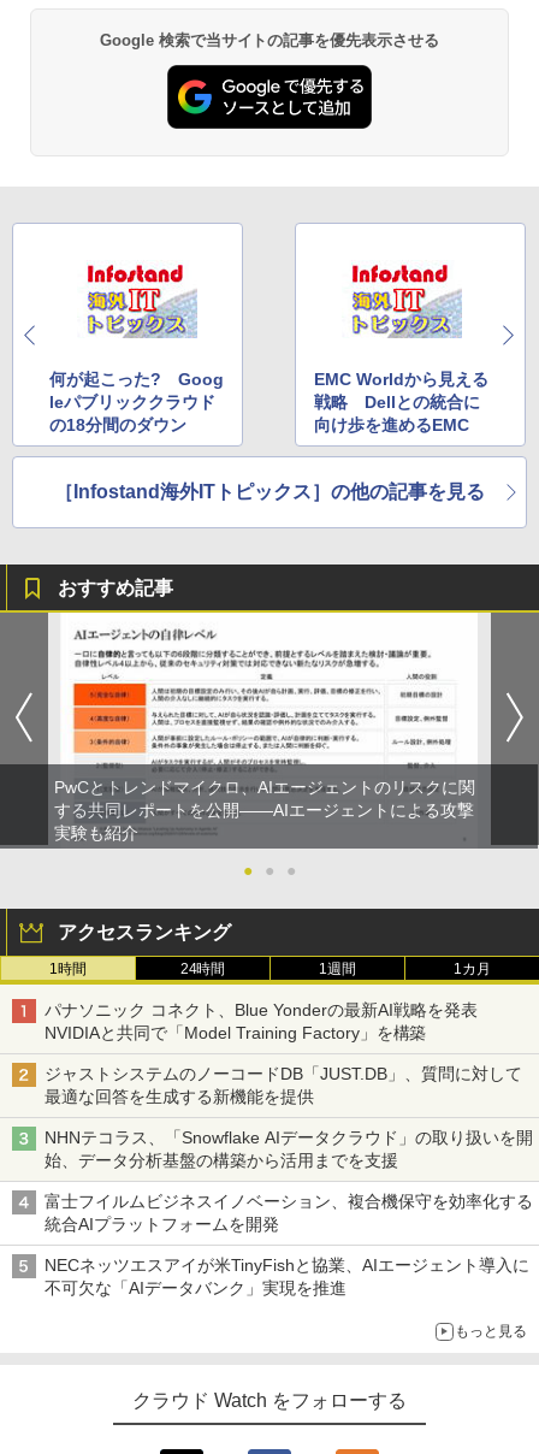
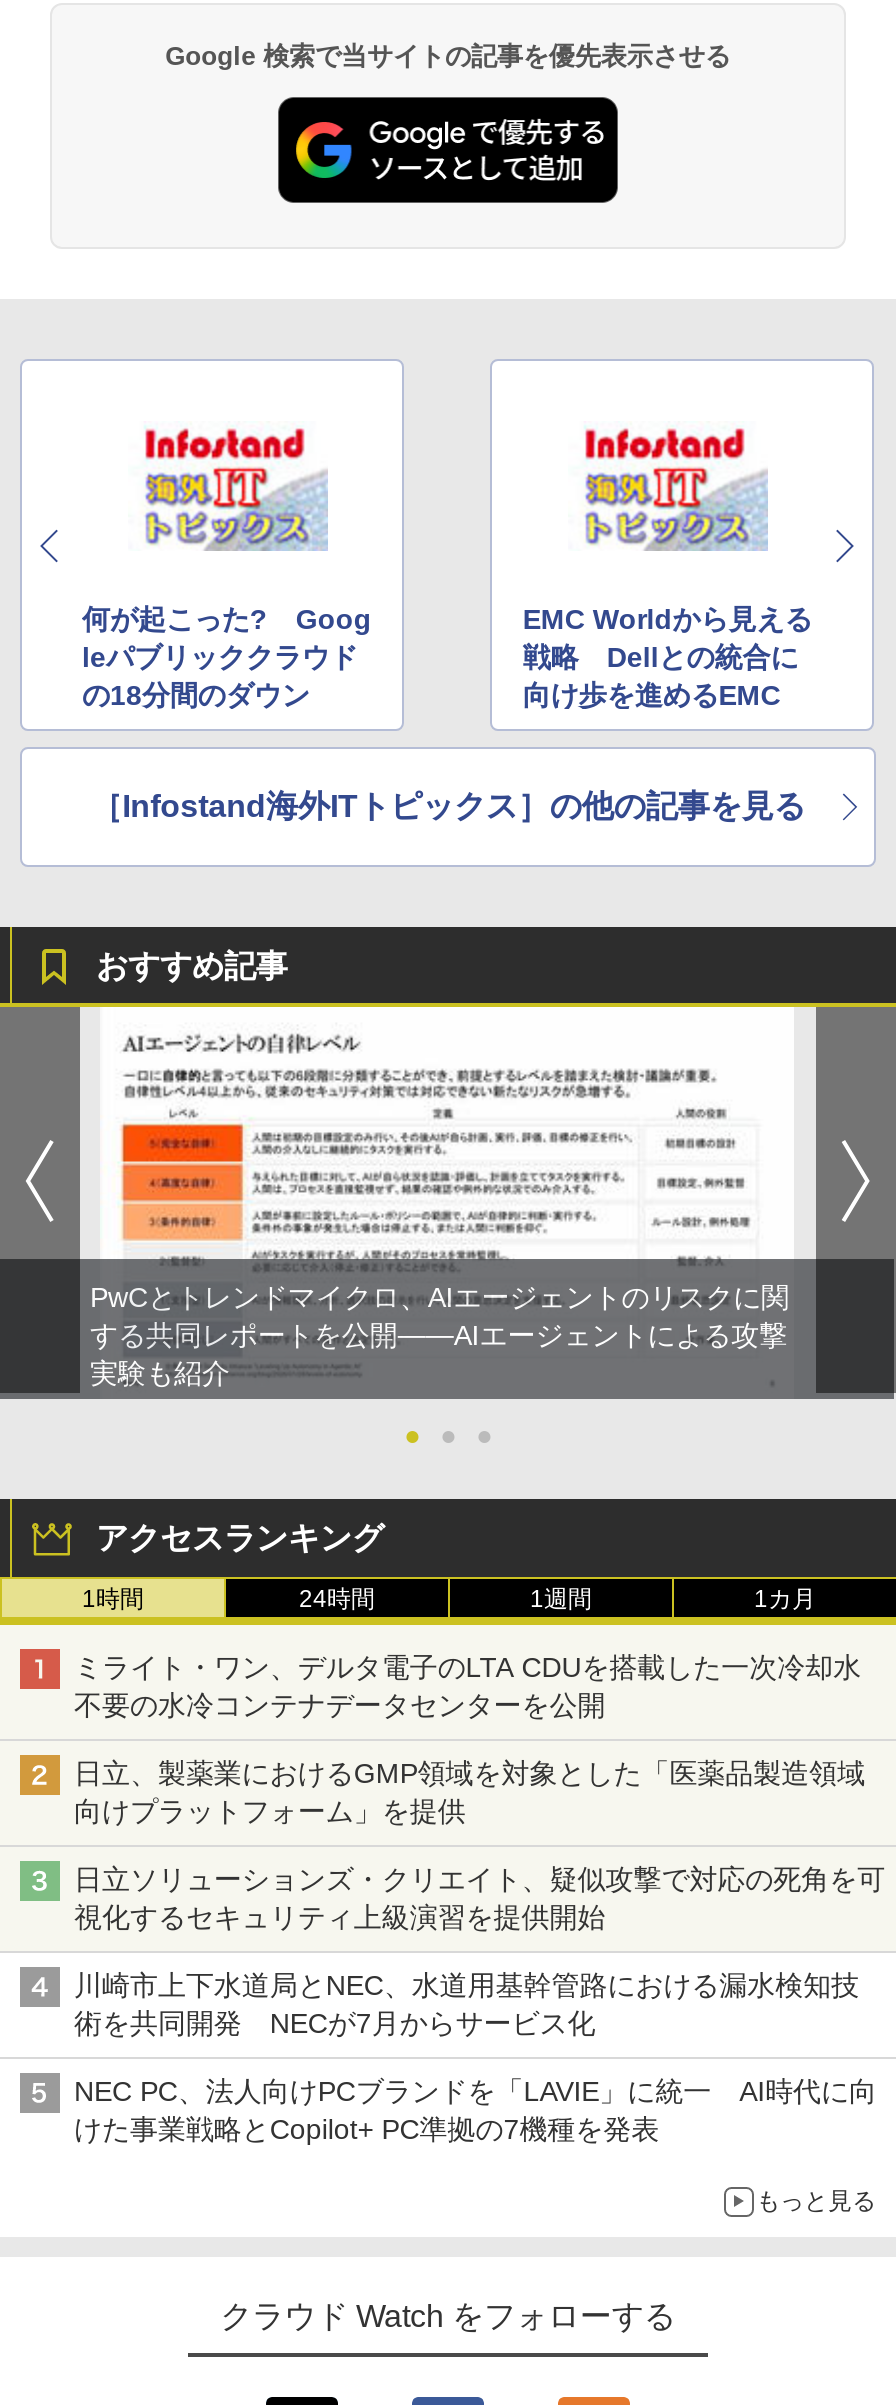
- パナソニック コネクト、Blue Yonderの最新AI戦略を発表
- NVIDIAと共同で「Model Training Factory」を構築
+ ミライト・ワン、デルタ電子のLTA CDUを搭載した一次冷却水
+ 不要の水冷コンテナデータセンターを公開

- ジャストシステムのノーコードDB「JUST.DB」、質問に対して
- 最適な回答を生成する新機能を提供
+ 日立、製薬業におけるGMP領域を対象とした「医薬品製造領域
+ 向けプラットフォーム」を提供

- NHNテコラス、「Snowflake AIデータクラウド」の取り扱いを開
- 始、データ分析基盤の構築から活用までを支援
+ 日立ソリューションズ・クリエイト、疑似攻撃で対応の死角を可
+ 視化するセキュリティ上級演習を提供開始

- 富士フイルムビジネスイノベーション、複合機保守を効率化する
- 統合AIプラットフォームを開発
+ 川崎市上下水道局とNEC、水道用基幹管路における漏水検知技
+ 術を共同開発 NECが7月からサービス化

- NECネッツエスアイが米TinyFishと協業、AIエージェント導入に
- 不可欠な「AIデータバンク」実現を推進
+ NEC PC、法人向けPCブランドを「LAVIE」に統一 AI時代に向
+ けた事業戦略とCopilot+ PC準拠の7機種を発表
